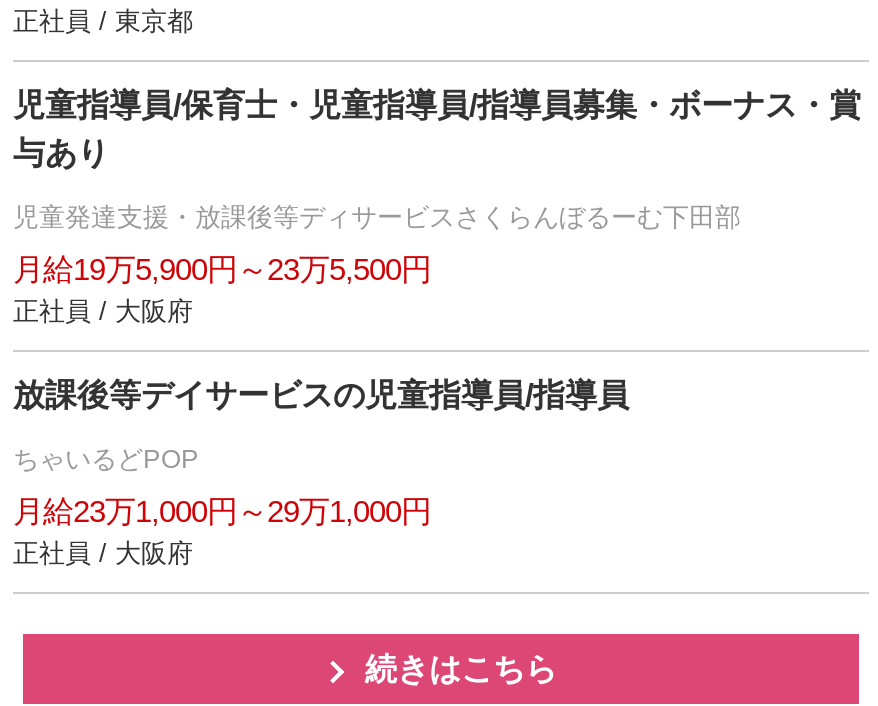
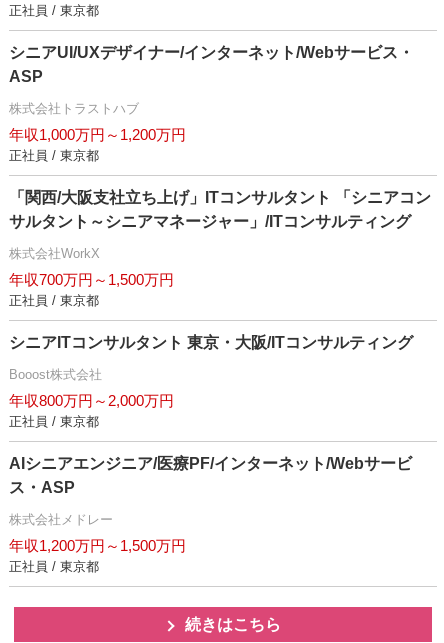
- 児童指導員/保育士・児童指導員/指導員募集・ボーナス・賞
- 与あり
- 児童発達支援・放課後等ディサービスさくらんぼるーむ下田部
- 月給19万5,900円～23万5,500円
- 正社員 / 大阪府
- 放課後等デイサービスの児童指導員/指導員
- ちゃいるどPOP
- 月給23万1,000円～29万1,000円
- 正社員 / 大阪府
+ シニアUI/UXデザイナー/インターネット/Webサービス・
+ ASP
+ 株式会社トラストハブ
+ 年収1,000万円～1,200万円
+ 正社員 / 東京都
+ 「関西/大阪支社立ち上げ」ITコンサルタント 「シニアコン
+ サルタント～シニアマネージャー」/ITコンサルティング
+ 株式会社WorkX
+ 年収700万円～1,500万円
+ 正社員 / 東京都
+ シニアITコンサルタント 東京・大阪/ITコンサルティング
+ Booost株式会社
+ 年収800万円～2,000万円
+ 正社員 / 東京都
+ AIシニアエンジニア/医療PF/インターネット/Webサービ
+ ス・ASP
+ 株式会社メドレー
+ 年収1,200万円～1,500万円
+ 正社員 / 東京都
